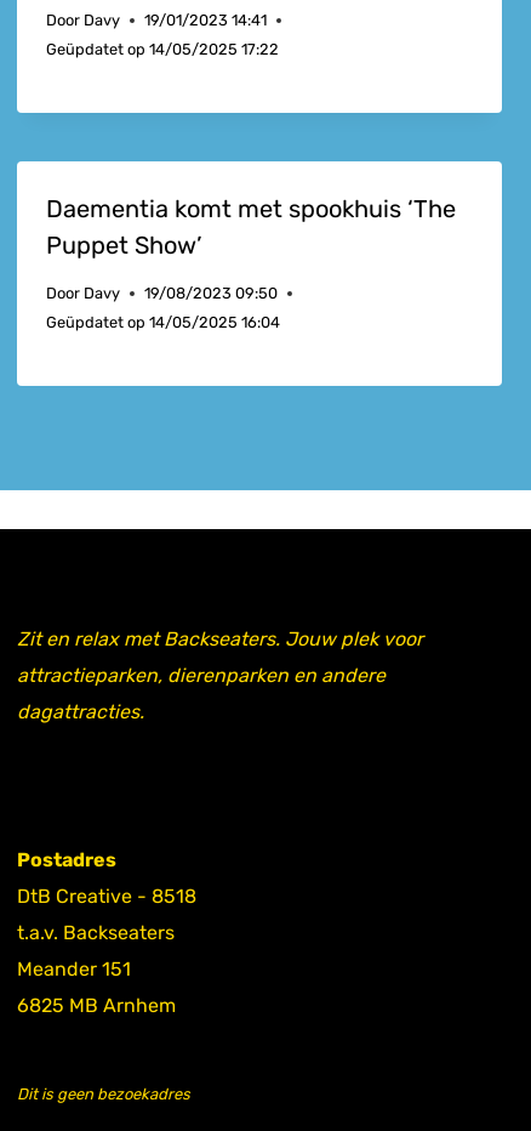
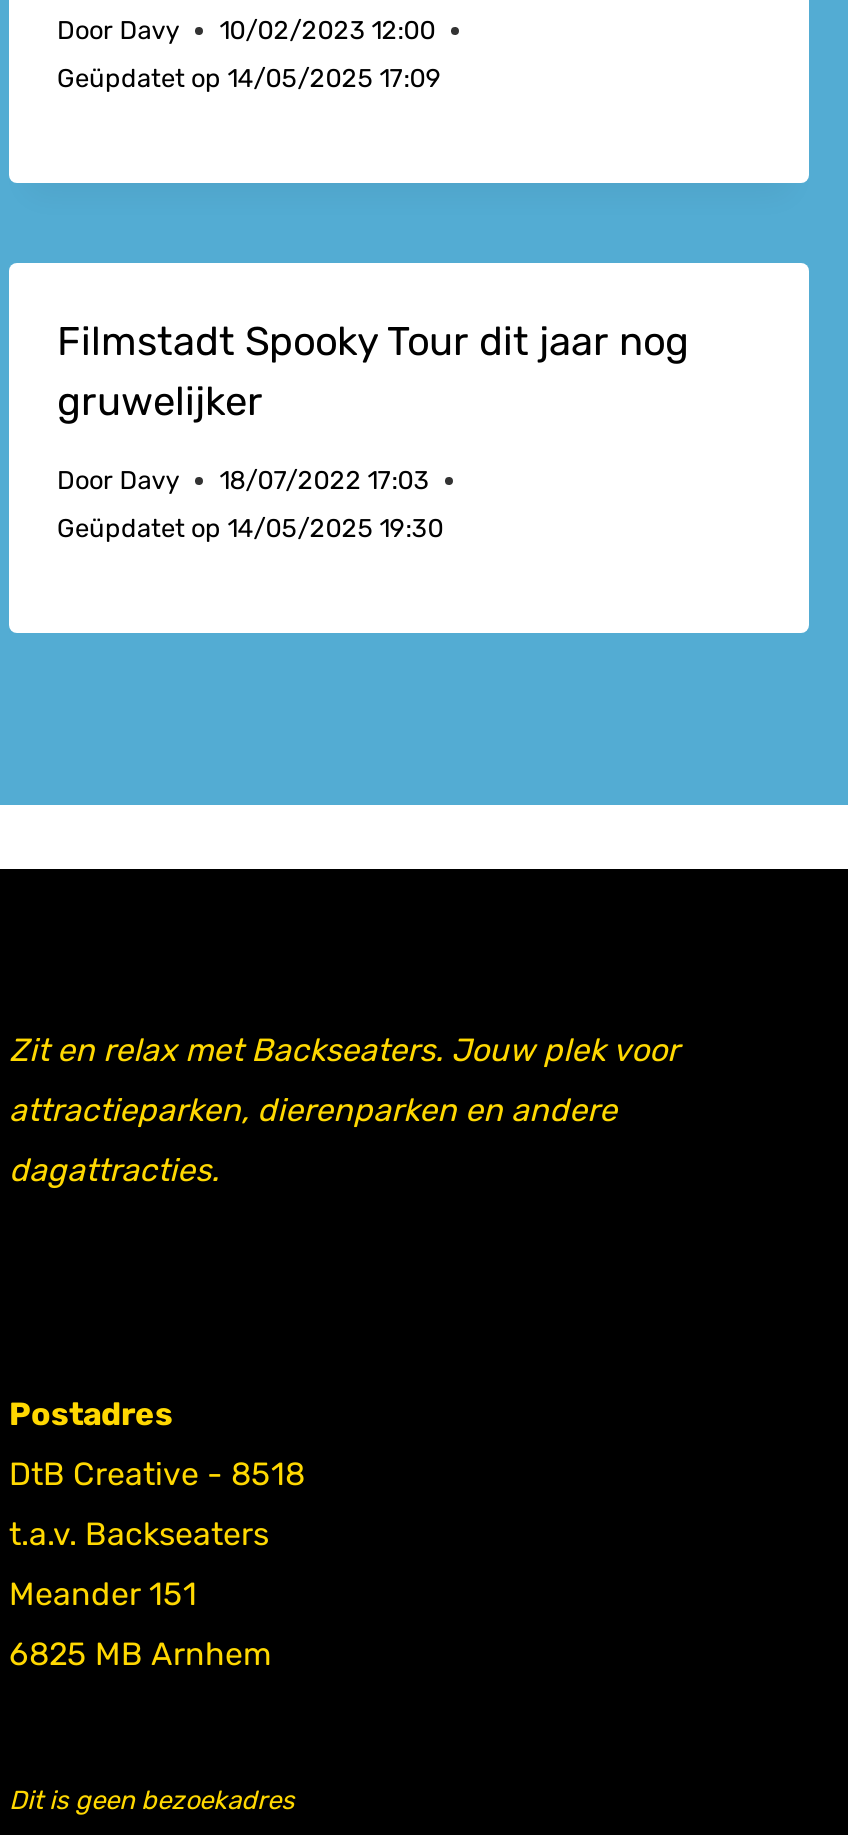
- Door Davy 19/01/2023 14:41
+ Door Davy 10/02/2023 12:00

- Geüpdatet op 14/05/2025 17:22
+ Geüpdatet op 14/05/2025 17:09

- Daementia komt met spookhuis ‘The
- Puppet Show’
+ Filmstadt Spooky Tour dit jaar nog
+ gruwelijker

- Door Davy 19/08/2023 09:50
+ Door Davy 18/07/2022 17:03

- Geüpdatet op 14/05/2025 16:04
+ Geüpdatet op 14/05/2025 19:30
